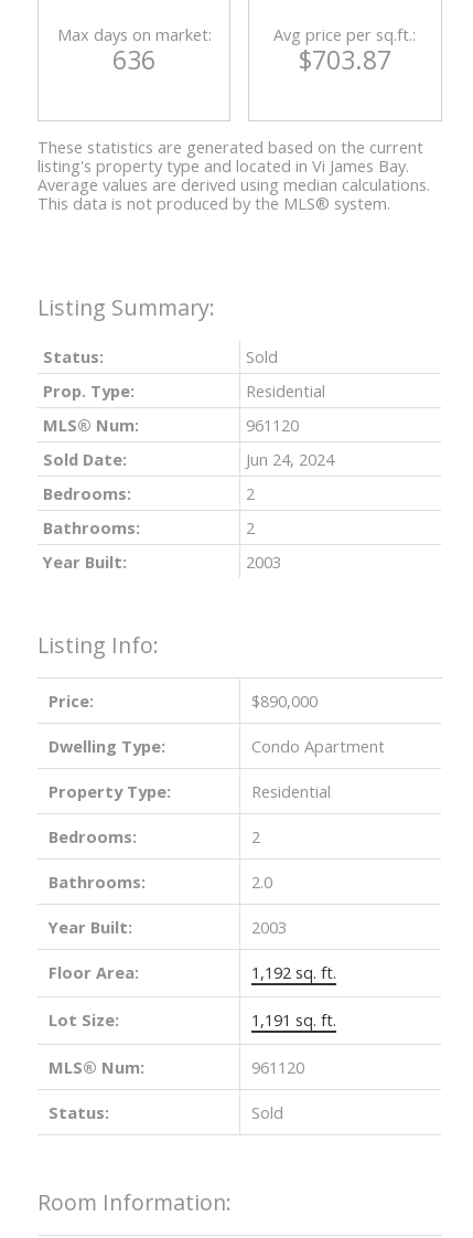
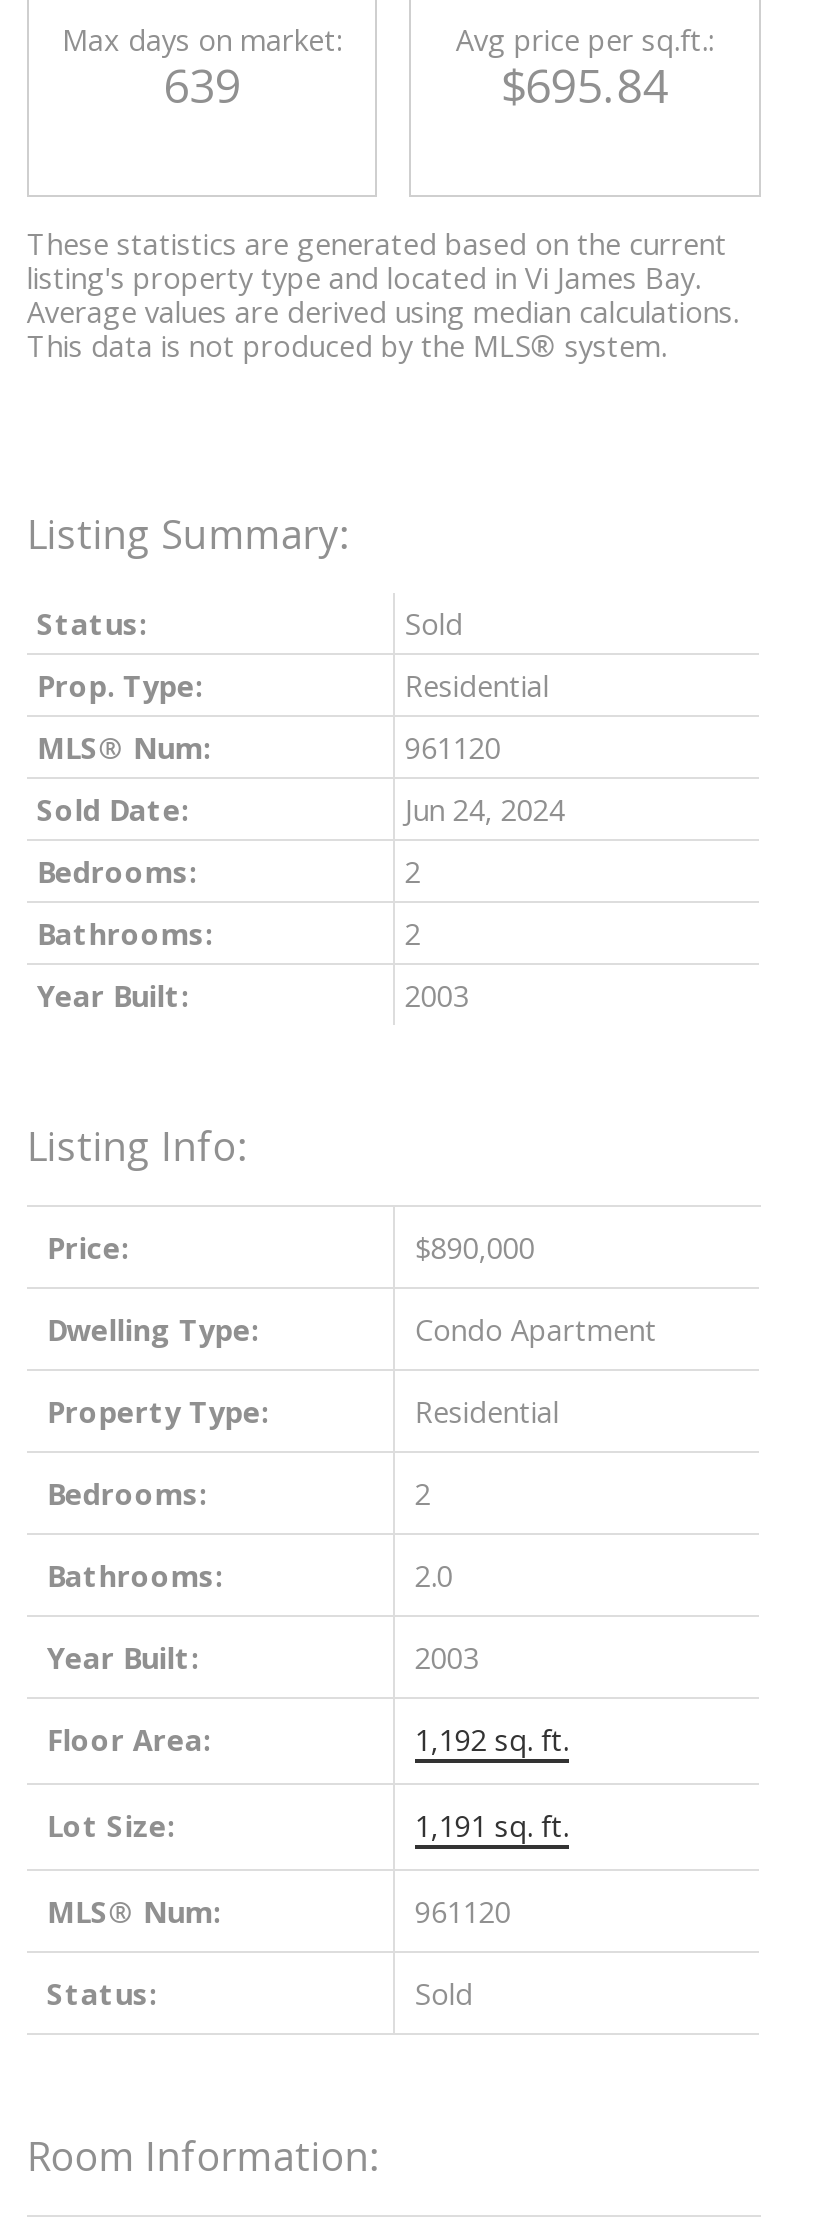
- 636
+ 639

- $703.87
+ $695.84
